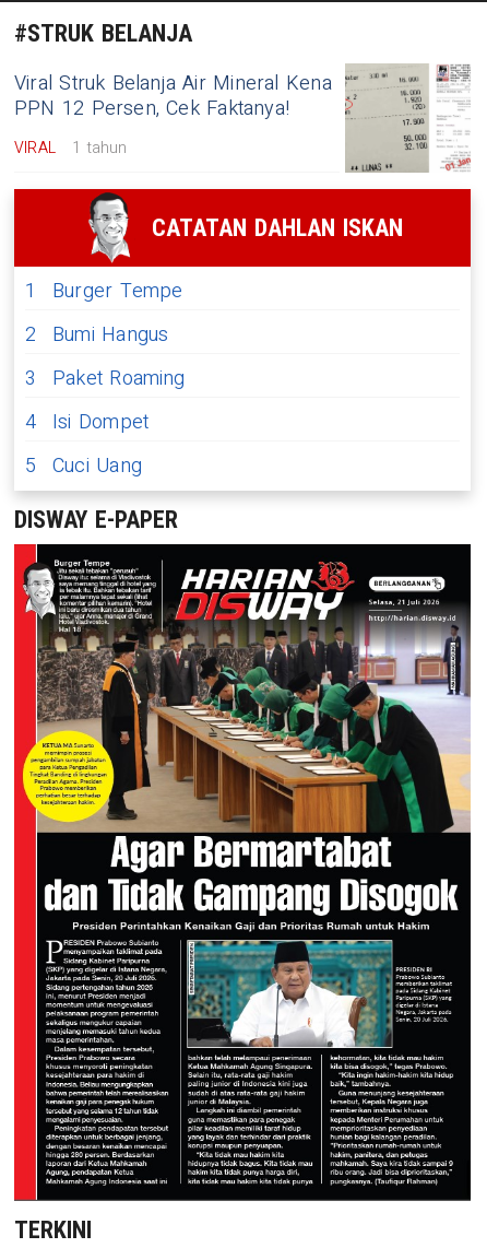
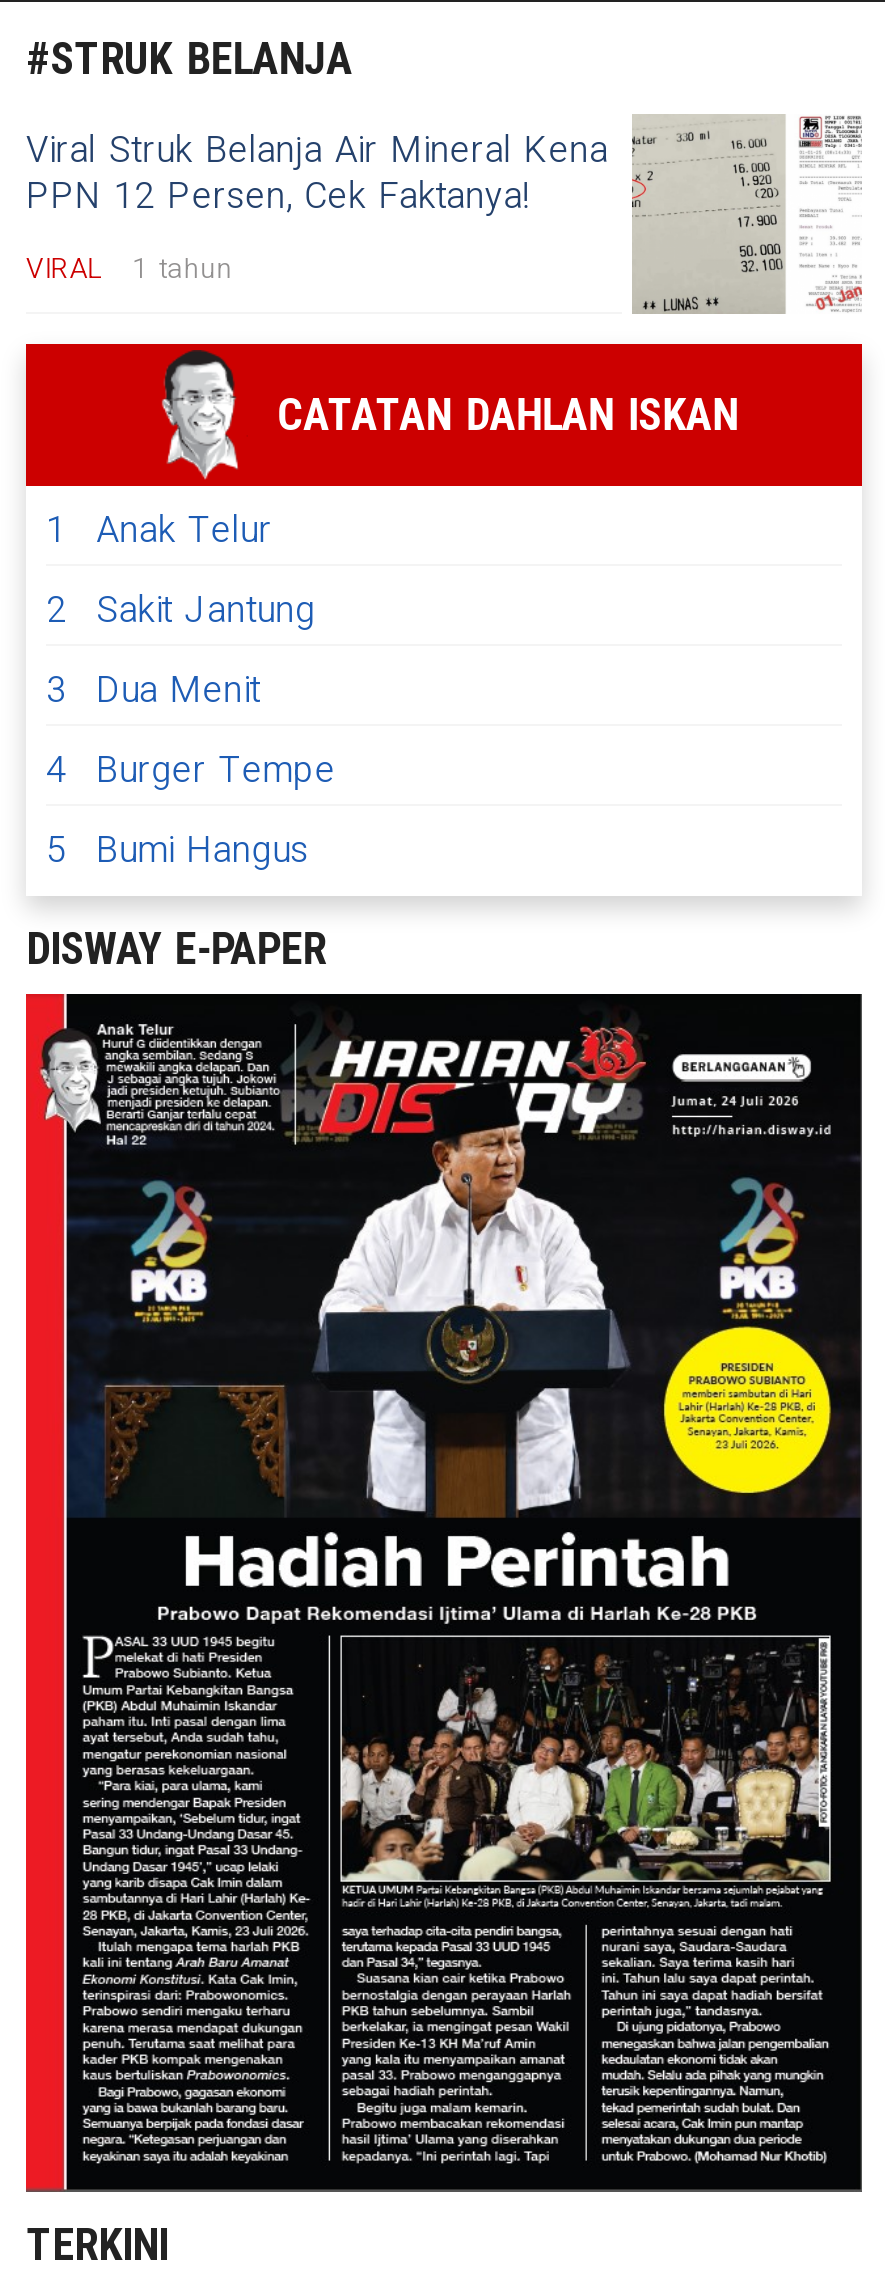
- 1 Burger Tempe
+ 1 Anak Telur

- 2 Bumi Hangus
+ 2 Sakit Jantung

- 3 Paket Roaming
+ 3 Dua Menit

- 4 Isi Dompet
+ 4 Burger Tempe

- 5 Cuci Uang
+ 5 Bumi Hangus

- [image]
+ [image]
